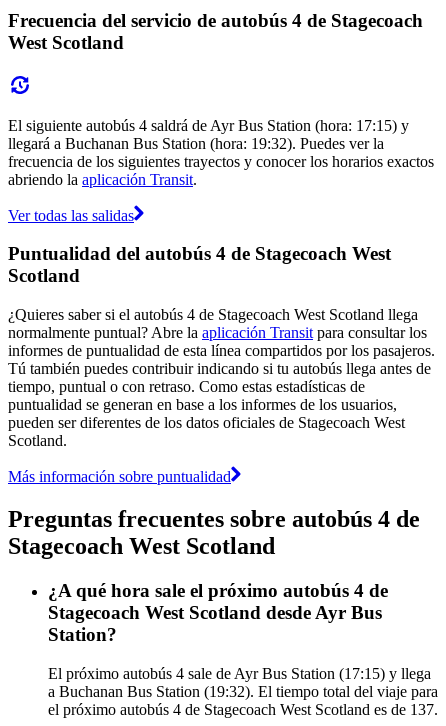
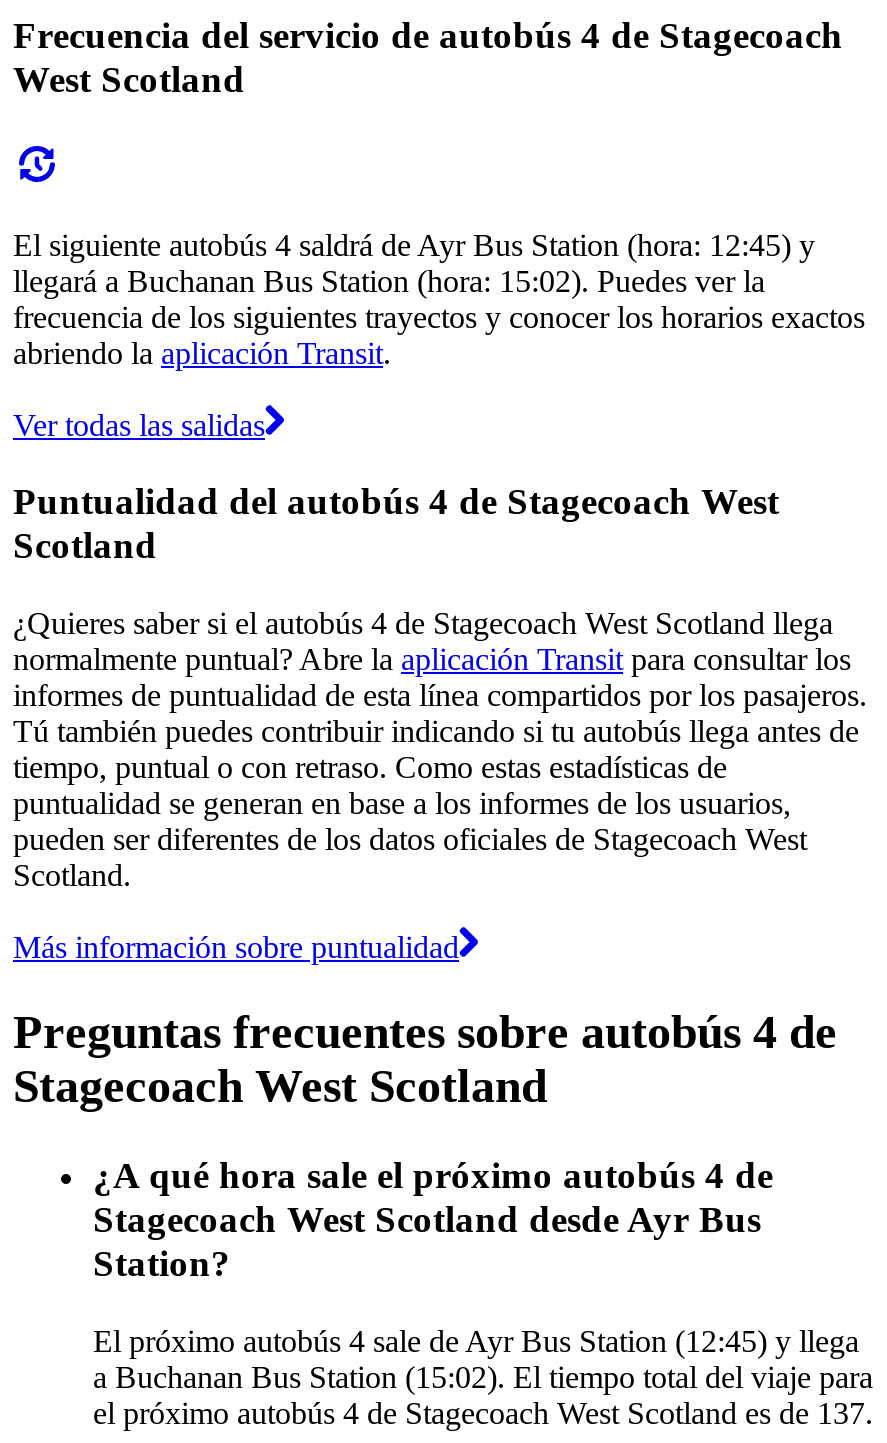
- El siguiente autobús 4 saldrá de Ayr Bus Station (hora: 17:15) y
+ El siguiente autobús 4 saldrá de Ayr Bus Station (hora: 12:45) y

- llegará a Buchanan Bus Station (hora: 19:32). Puedes ver la
+ llegará a Buchanan Bus Station (hora: 15:02). Puedes ver la

- El próximo autobús 4 sale de Ayr Bus Station (17:15) y llega
+ El próximo autobús 4 sale de Ayr Bus Station (12:45) y llega

- a Buchanan Bus Station (19:32). El tiempo total del viaje para
+ a Buchanan Bus Station (15:02). El tiempo total del viaje para
